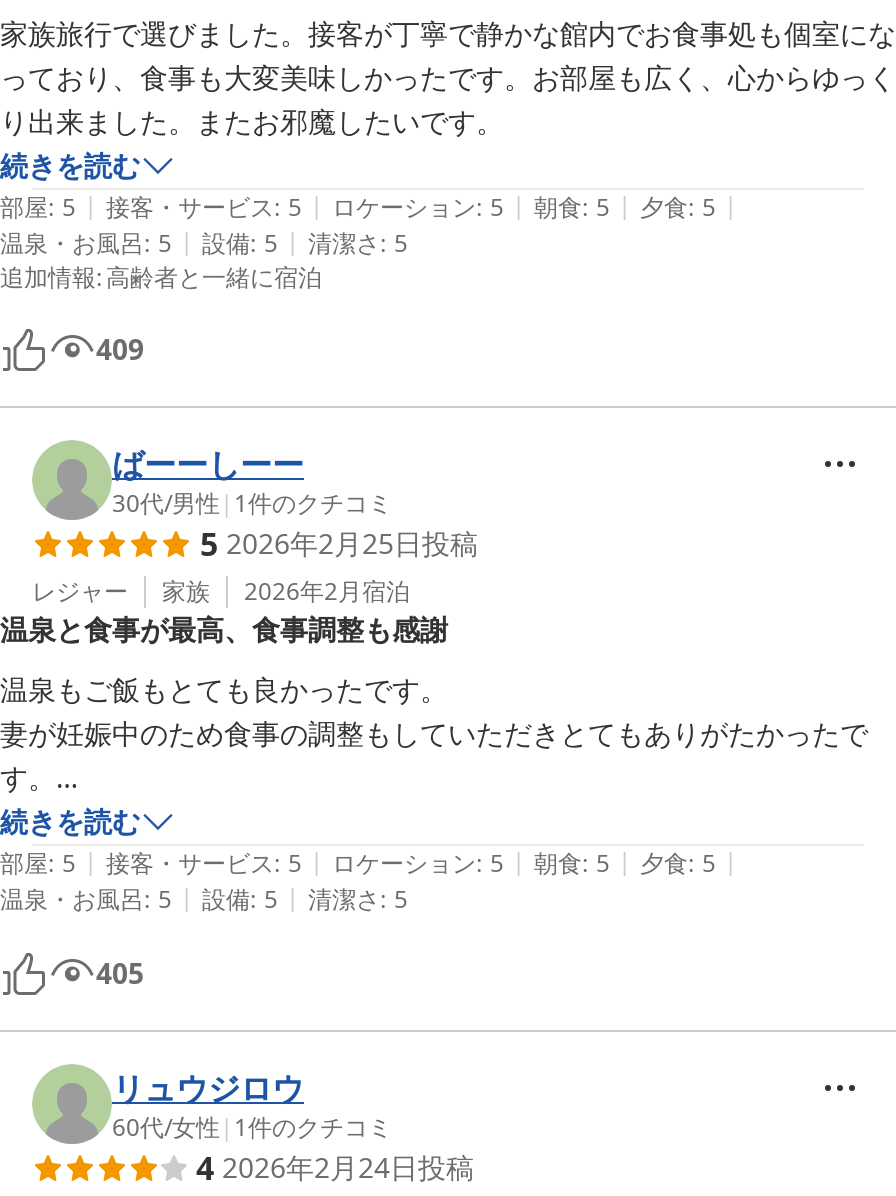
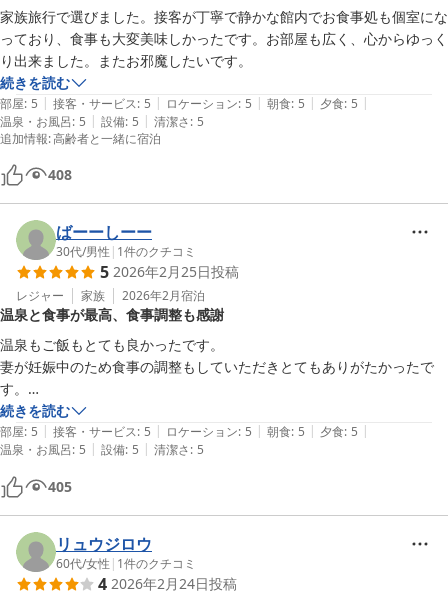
- 409
+ 408
